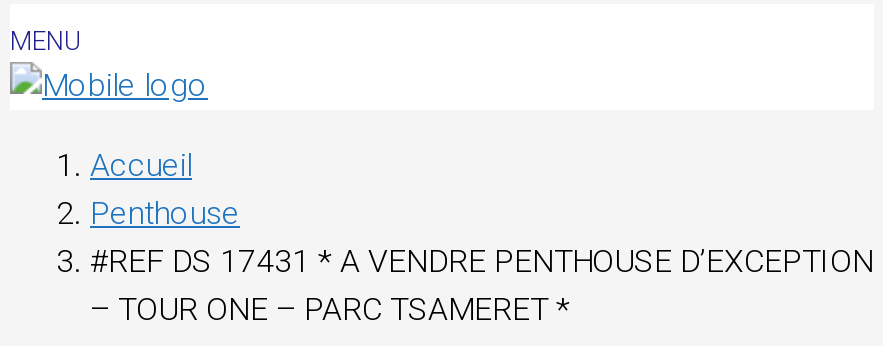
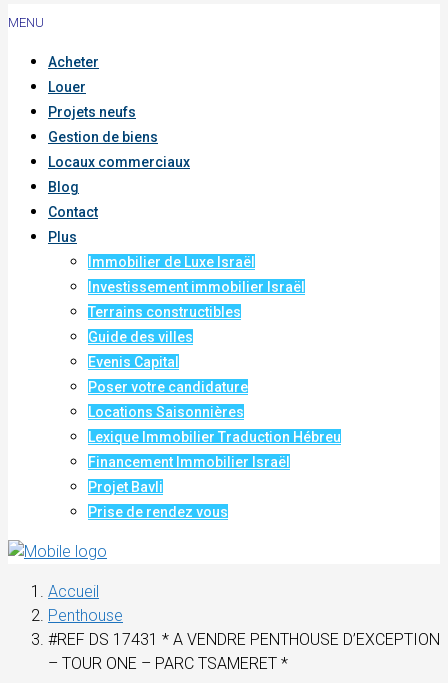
+ Acheter
+ Louer
+ Projets neufs
+ Gestion de biens
+ Locaux commerciaux
+ Blog
+ Contact
+ Plus
+ Immobilier de Luxe Israël
+ Investissement immobilier Israël
+ Terrains constructibles
+ Guide des villes
+ Evenis Capital
+ Poser votre candidature
+ Locations Saisonnières
+ Lexique Immobilier Traduction Hébreu
+ Financement Immobilier Israël
+ Projet Bavli
+ Prise de rendez vous
